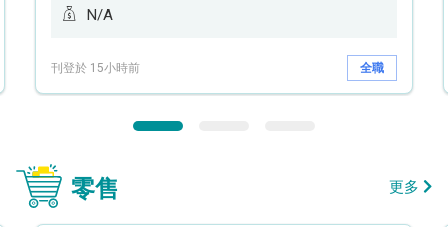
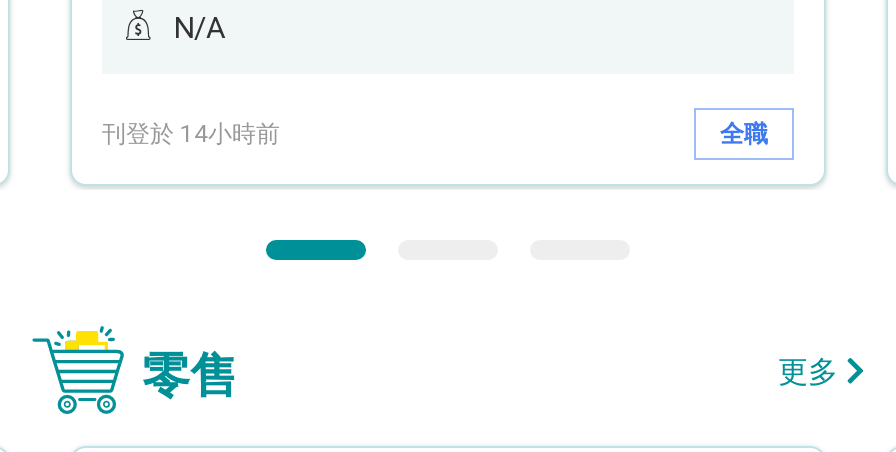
- 刊登於 15小時前
+ 刊登於 14小時前
